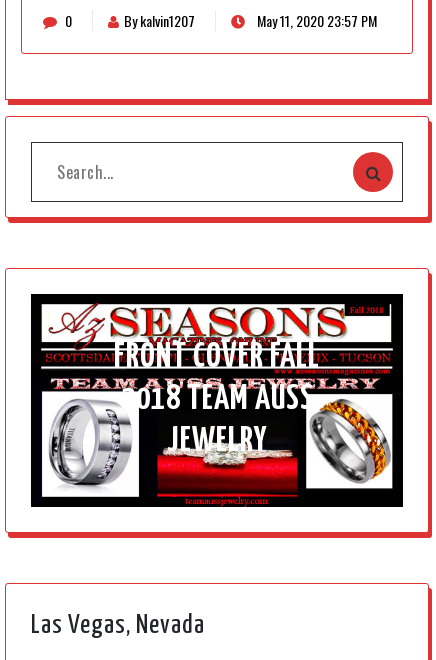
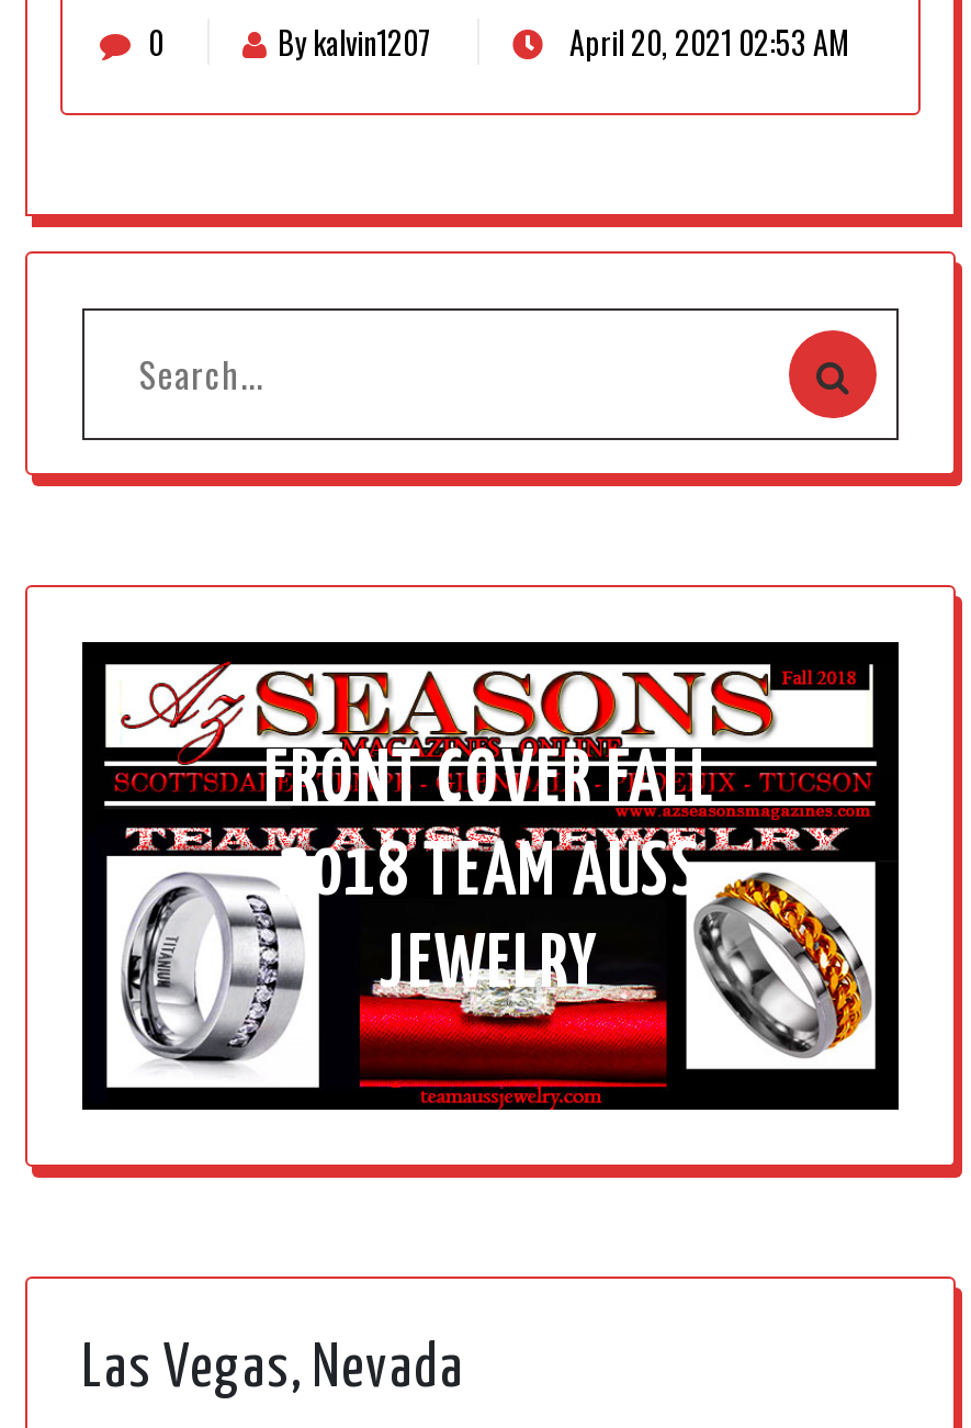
- May 11, 2020 23:57 PM
+ April 20, 2021 02:53 AM
